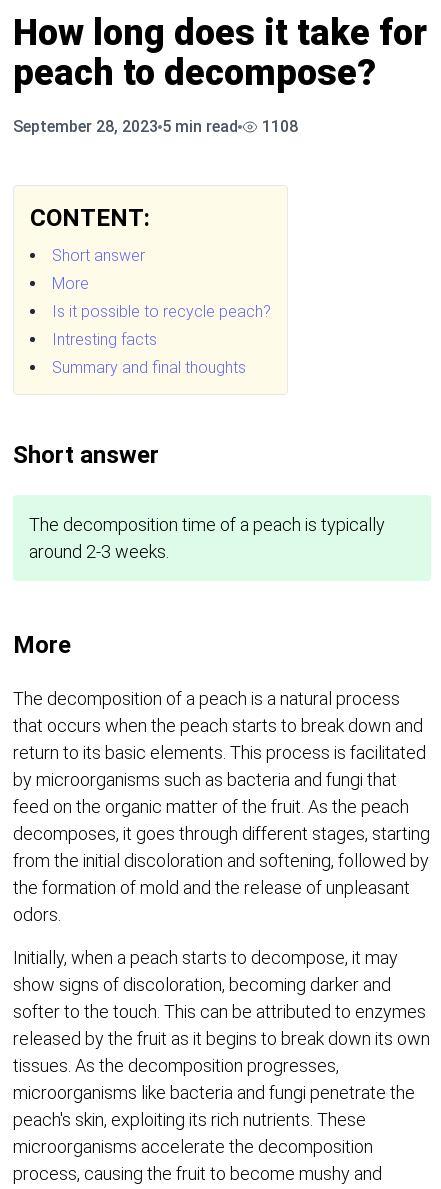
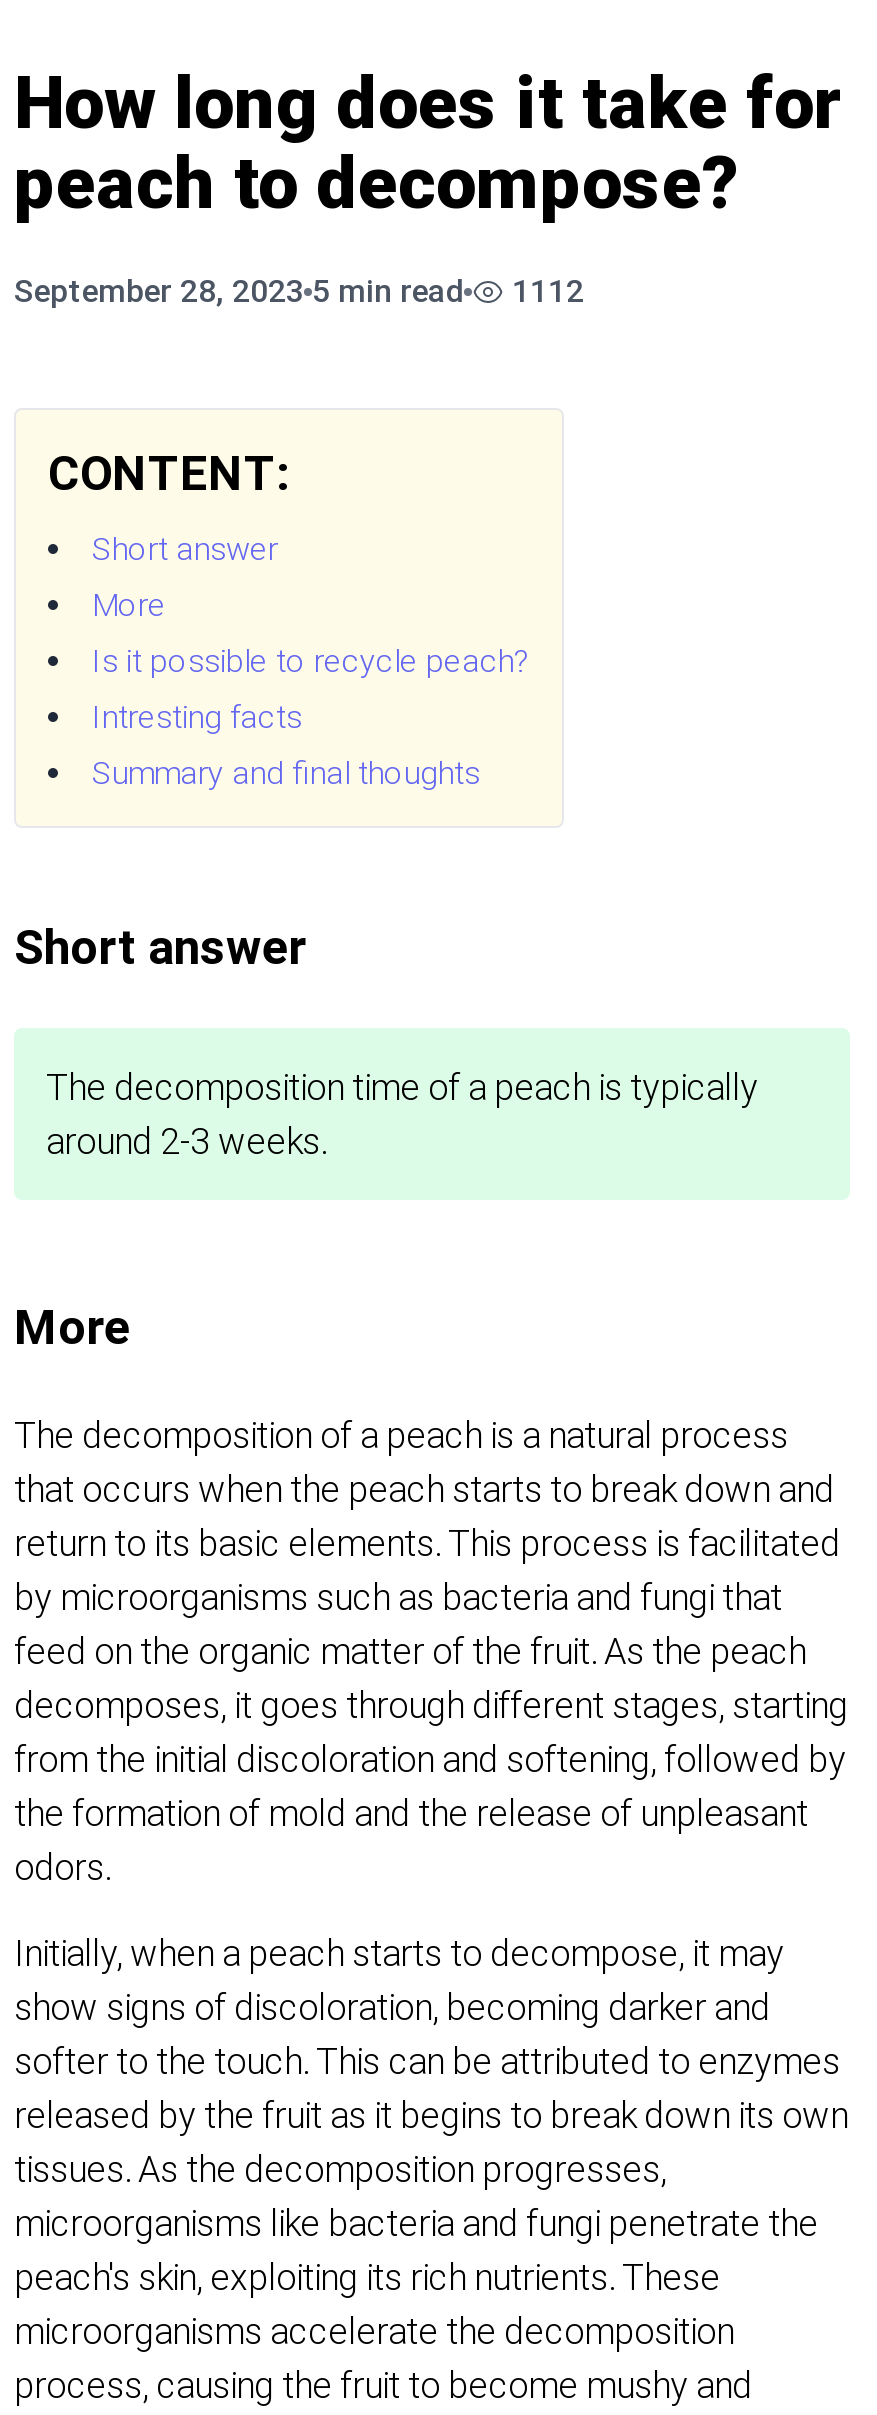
- September 28, 2023 5 min read 1108
+ September 28, 2023 5 min read 1112
